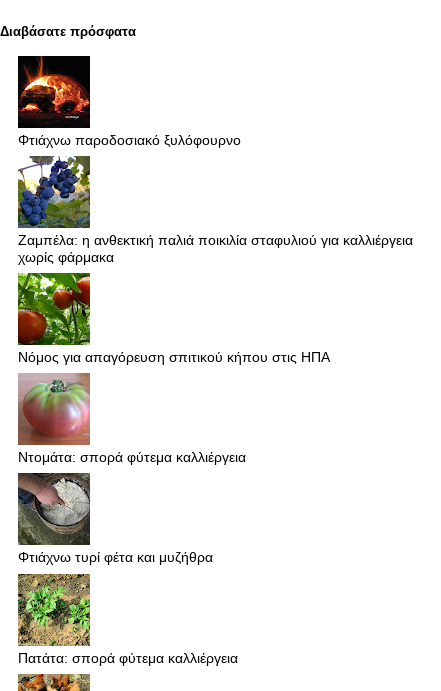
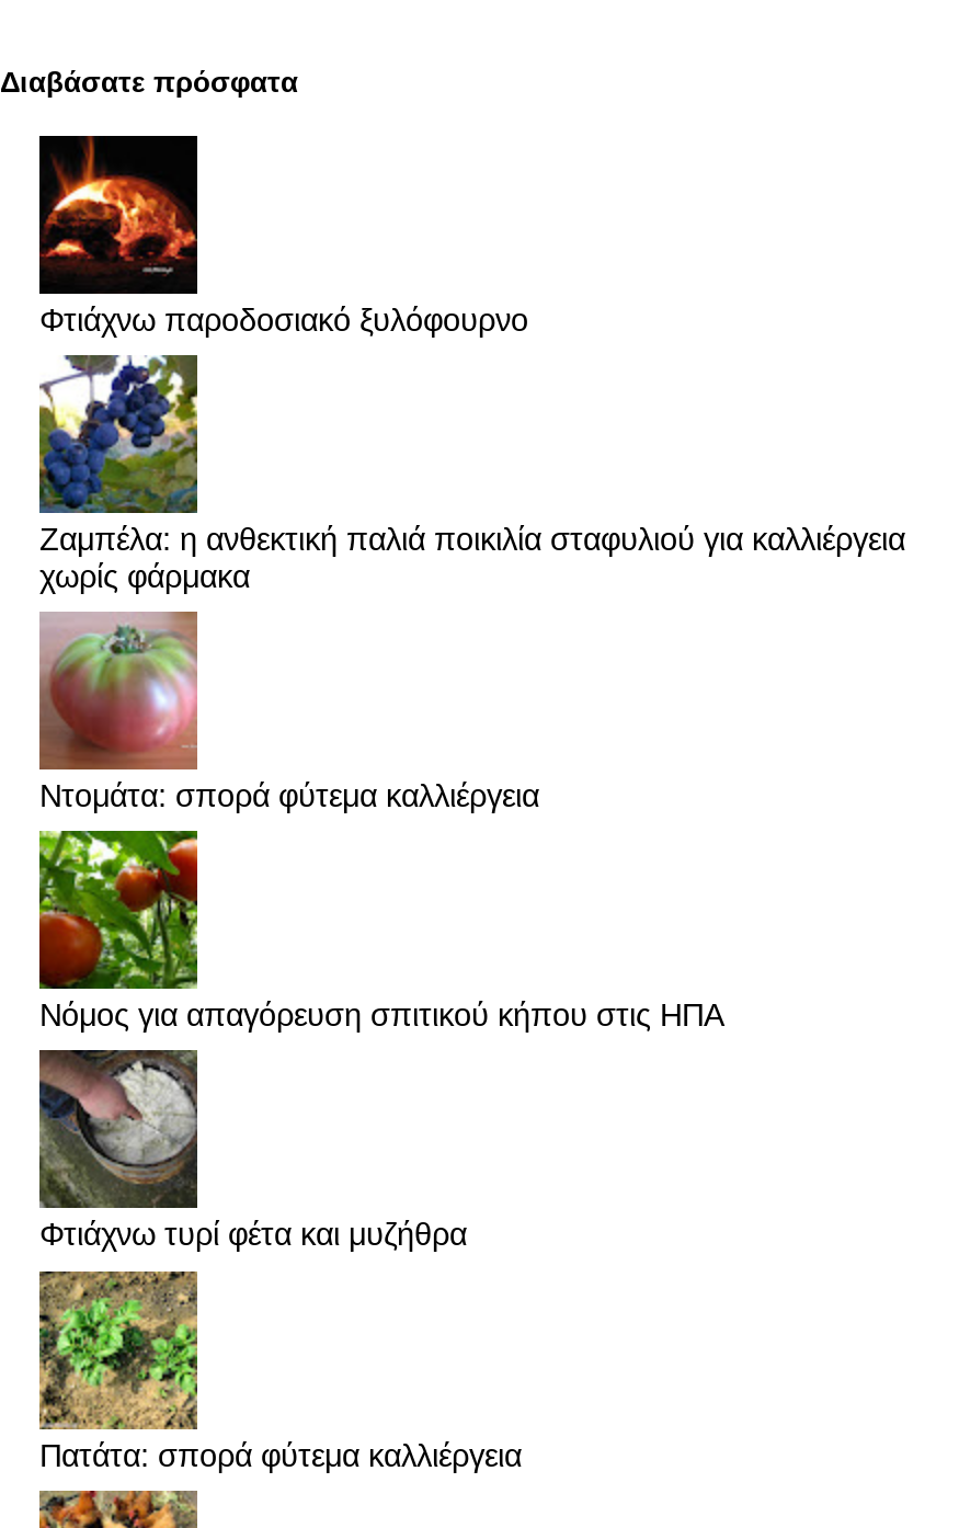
moved down: [image] | Νόμος για απαγόρευση σπιτικού κήπου στις ΗΠΑ

moved up: [image] | Ντομάτα: σπορά φύτεμα καλλιέργεια
